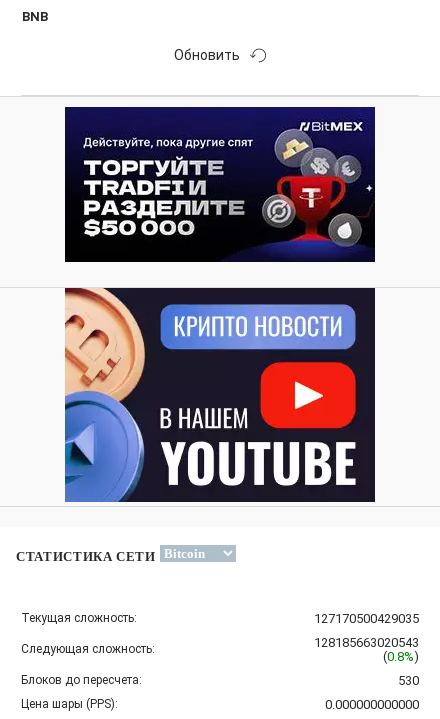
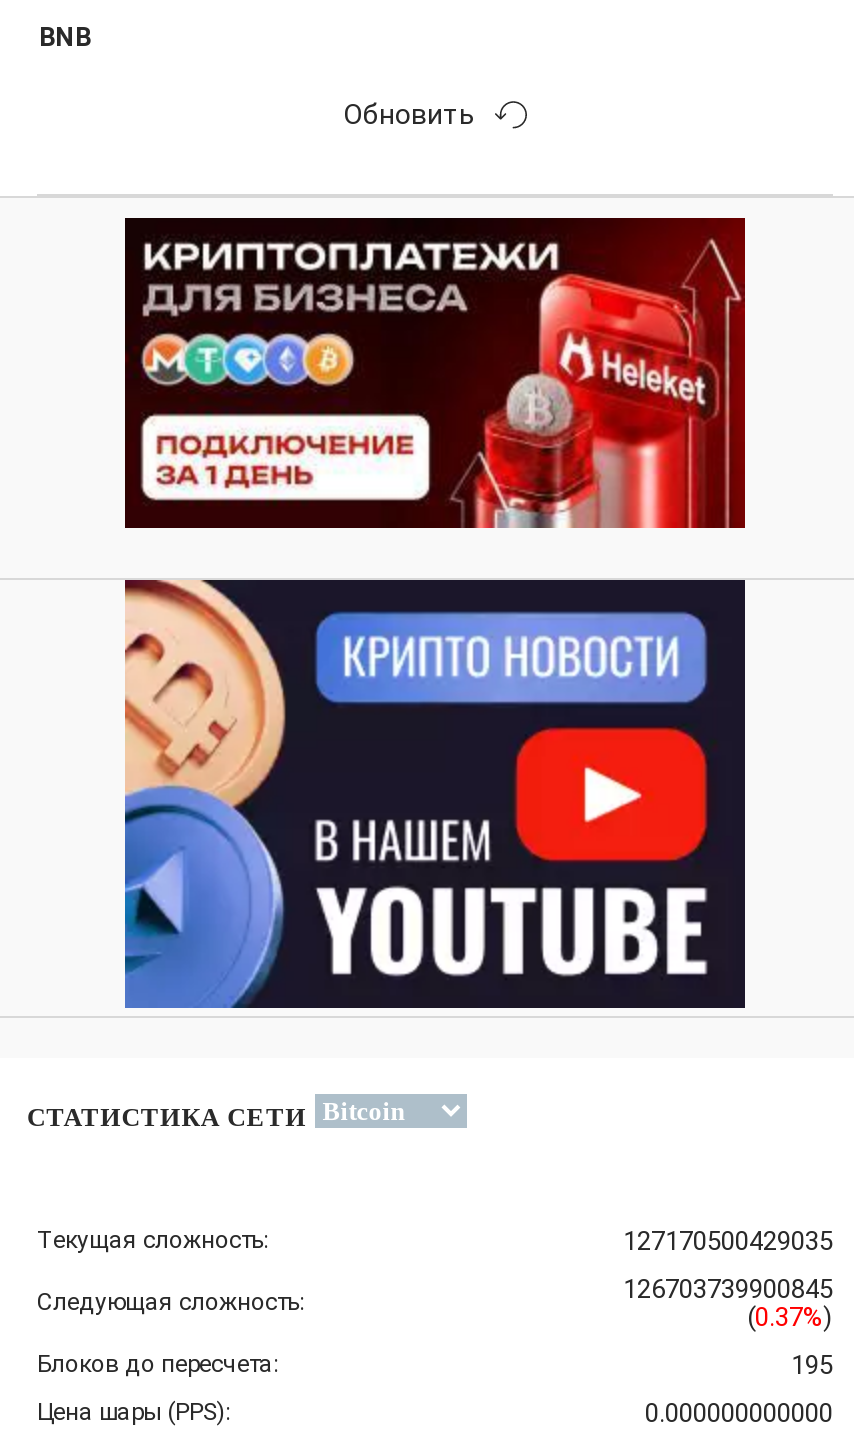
- [image]
+ [image]

- 128185663020543
+ 126703739900845

- (0.8%)
+ (0.37%)

- 530
+ 195
